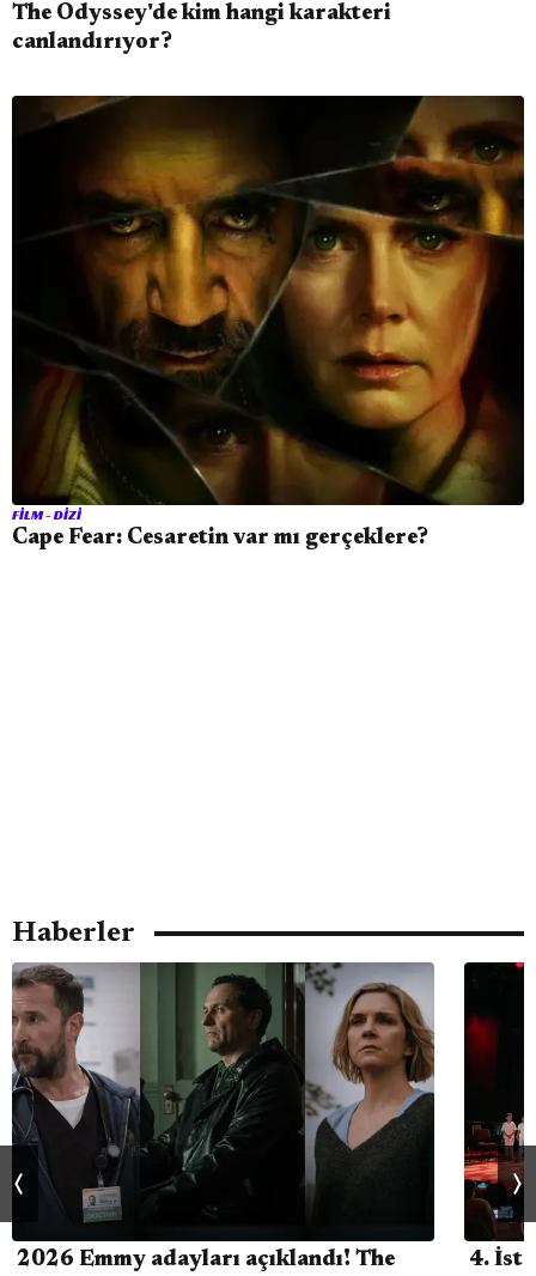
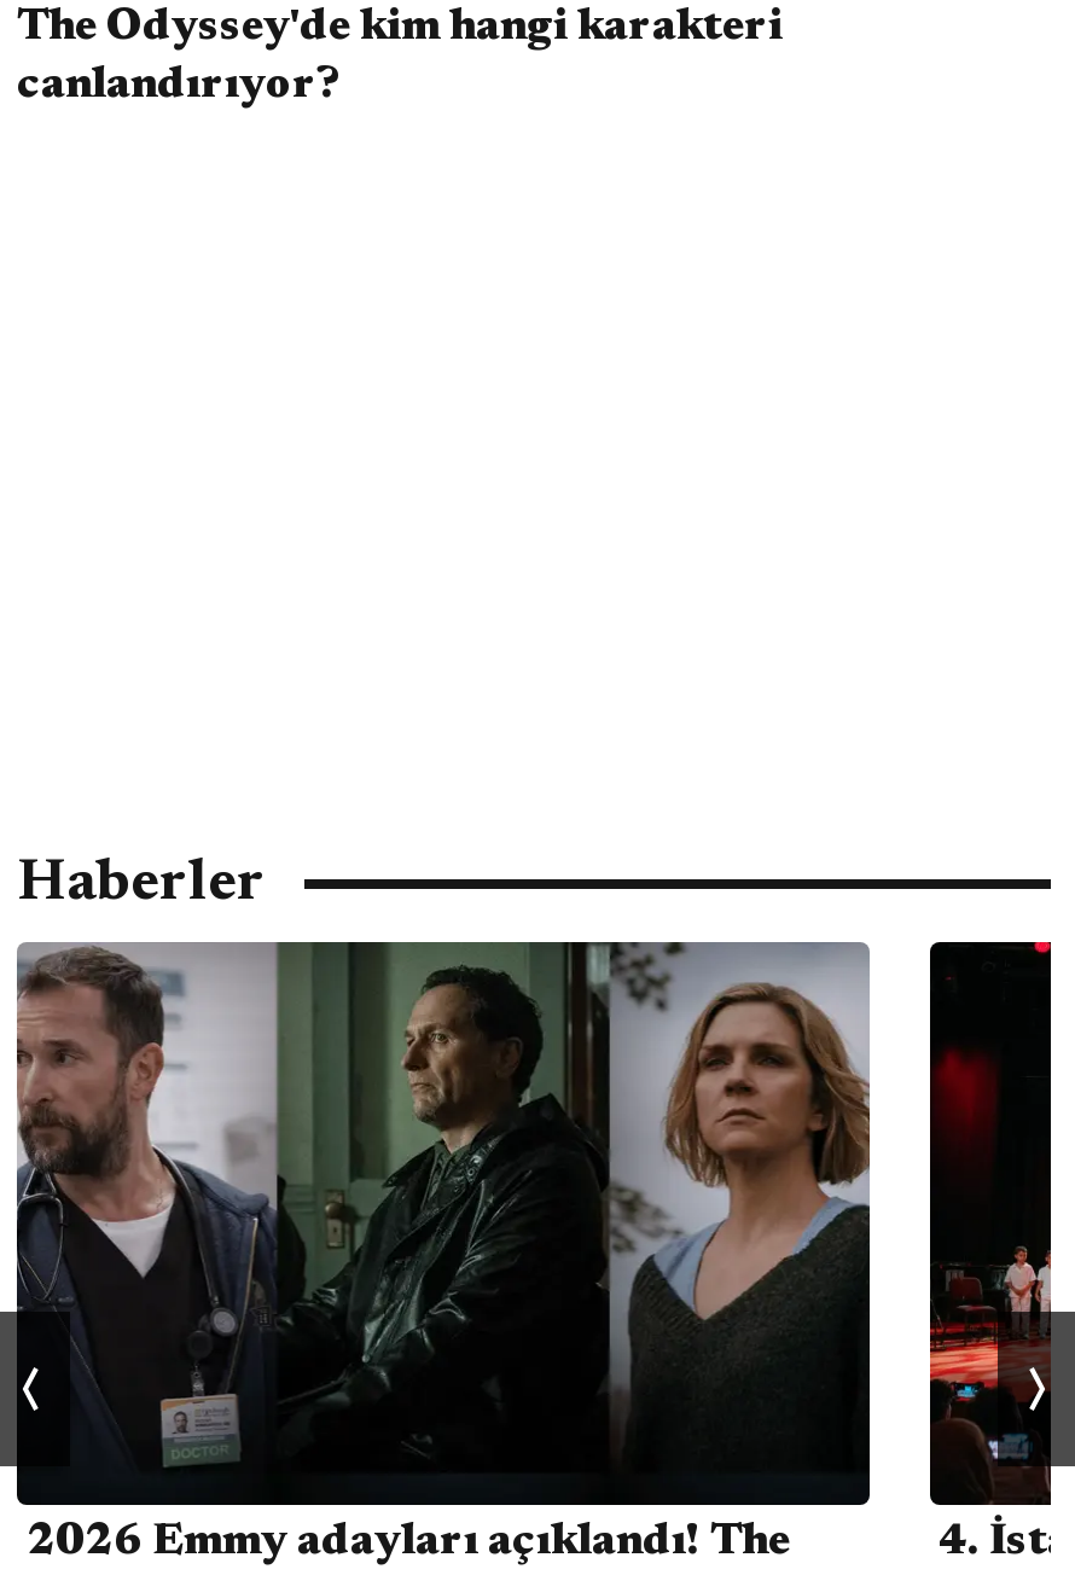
- [image]
- FILM - DIZI
- Cape Fear: Cesaretin var mı gerçeklere?
